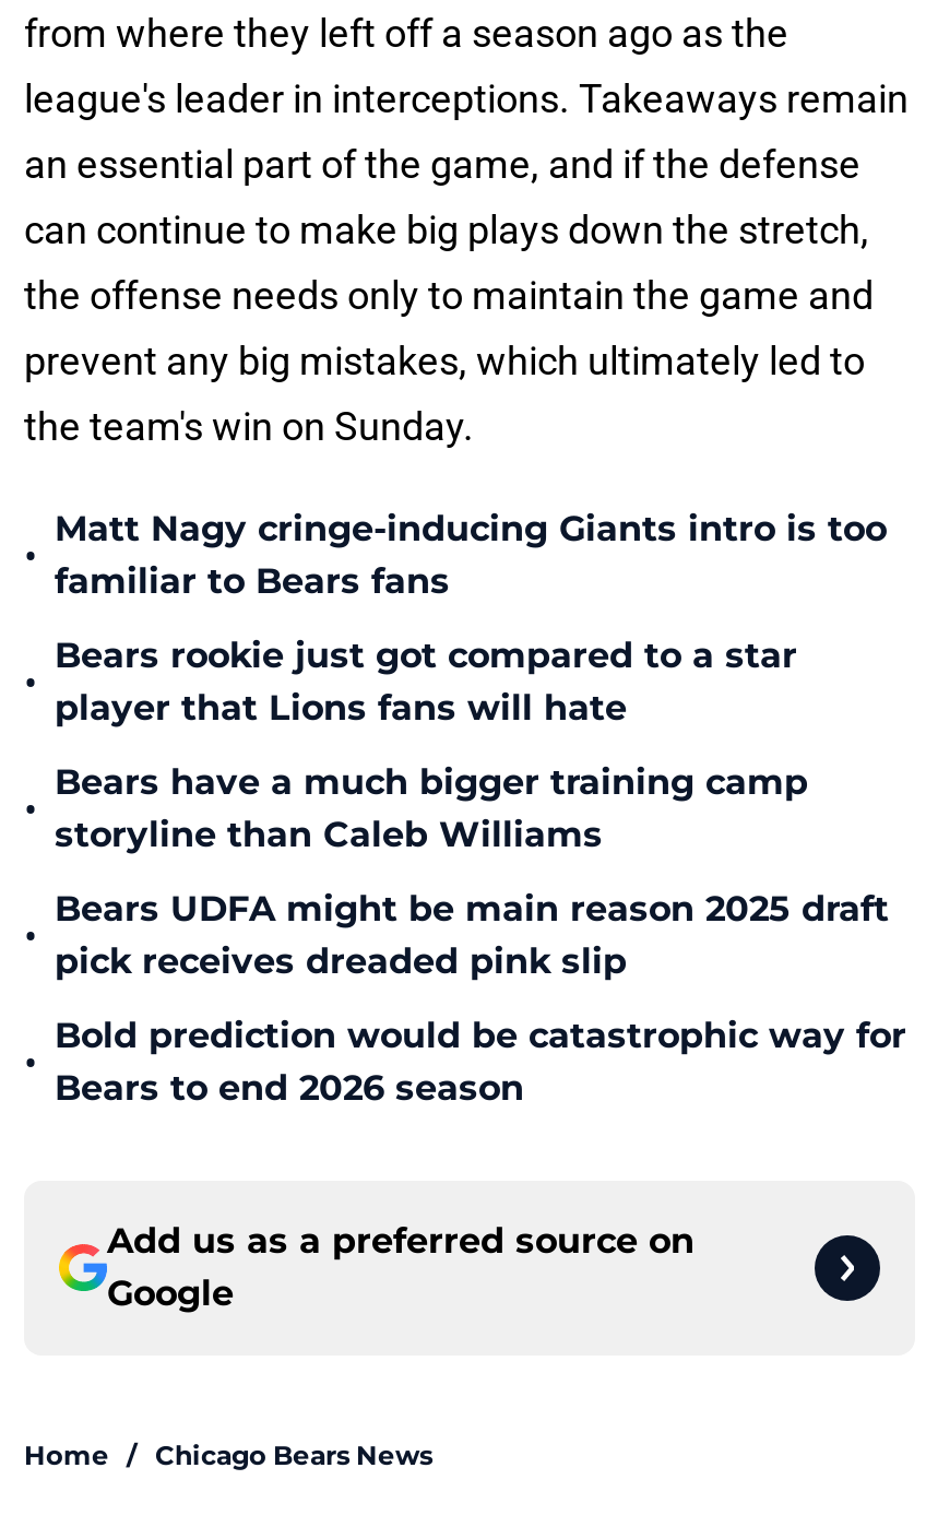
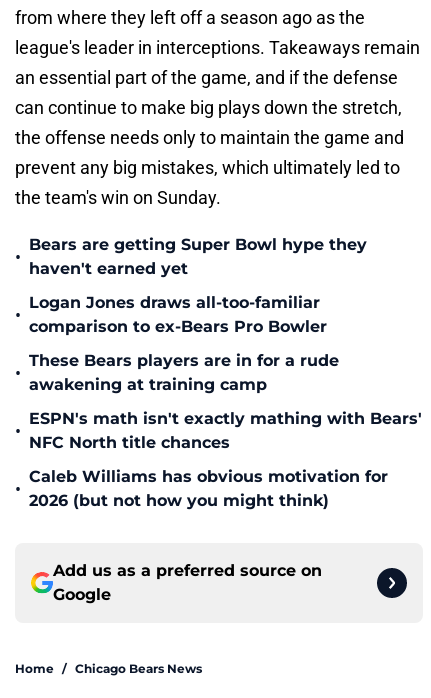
- Matt Nagy cringe-inducing Giants intro is too
- familiar to Bears fans
+ Bears are getting Super Bowl hype they
+ haven't earned yet

- Bears rookie just got compared to a star
- player that Lions fans will hate
+ Logan Jones draws all-too-familiar
+ comparison to ex-Bears Pro Bowler

- Bears have a much bigger training camp
- storyline than Caleb Williams
+ These Bears players are in for a rude
+ awakening at training camp

- Bears UDFA might be main reason 2025 draft
- pick receives dreaded pink slip
+ ESPN's math isn't exactly mathing with Bears'
+ NFC North title chances

- Bold prediction would be catastrophic way for
- Bears to end 2026 season
+ Caleb Williams has obvious motivation for
+ 2026 (but not how you might think)
